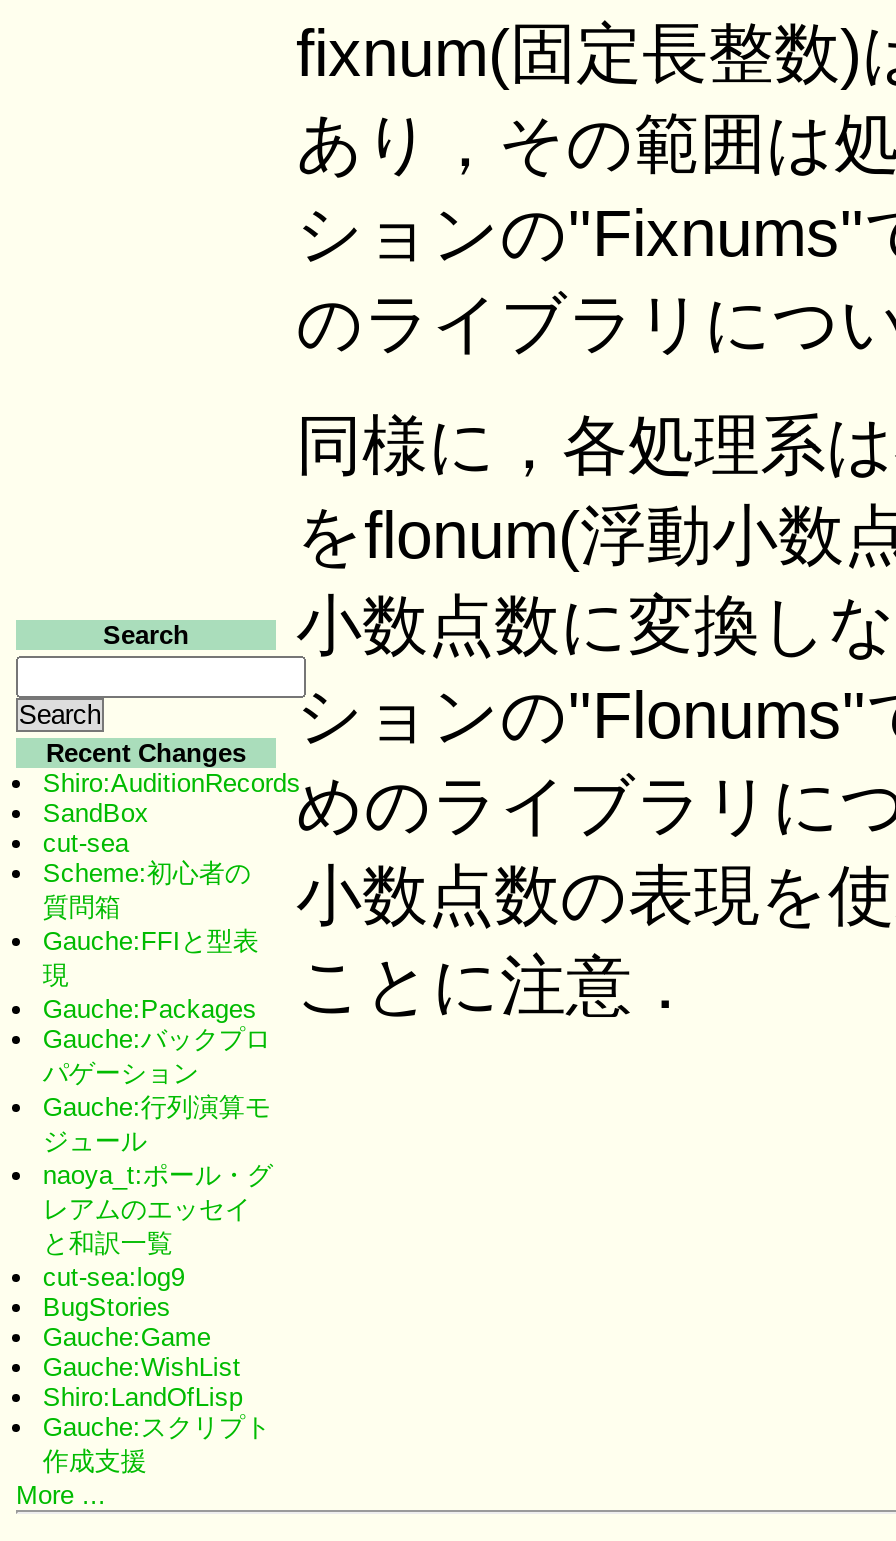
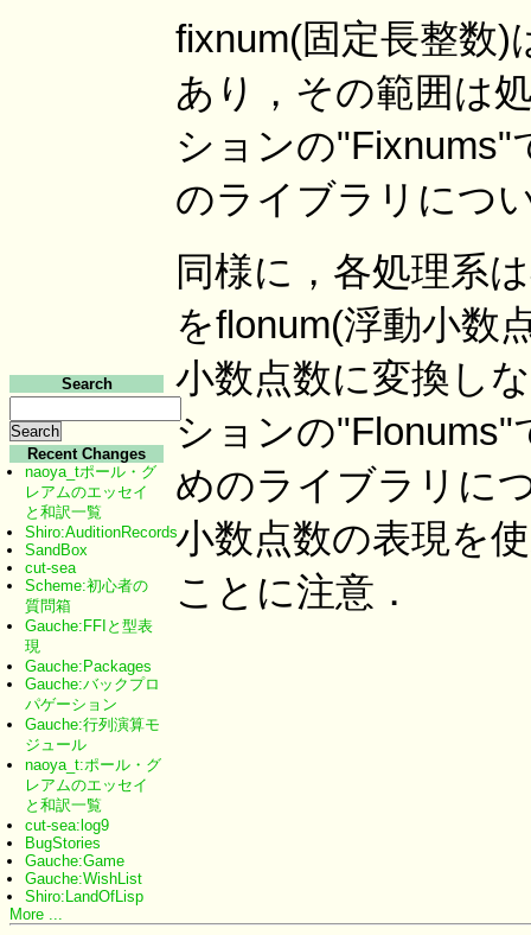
moved down: Shiro:AuditionRecords | SandBox | cut-sea | ... | Gauche:WishList | Shiro:LandOfLisp

+ naoya_tポール・グ
+ レアムのエッセイ
+ と和訳一覧

- Gauche:スクリプト
- 作成支援
